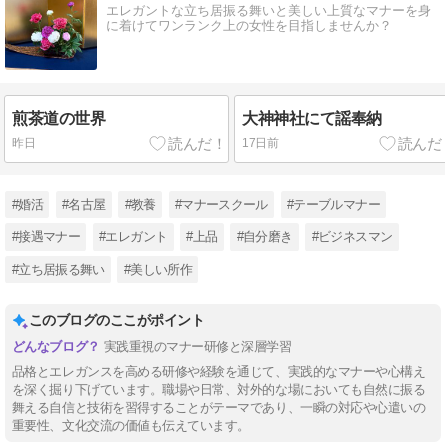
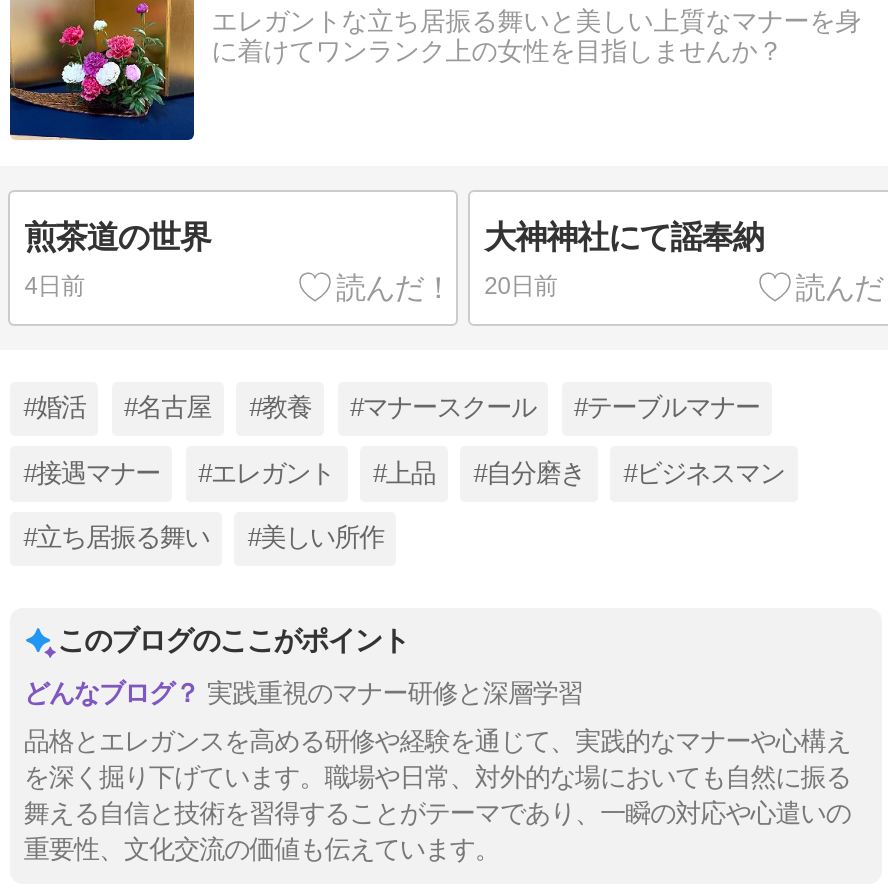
- 昨日
+ 4日前

- 17日前
+ 20日前
